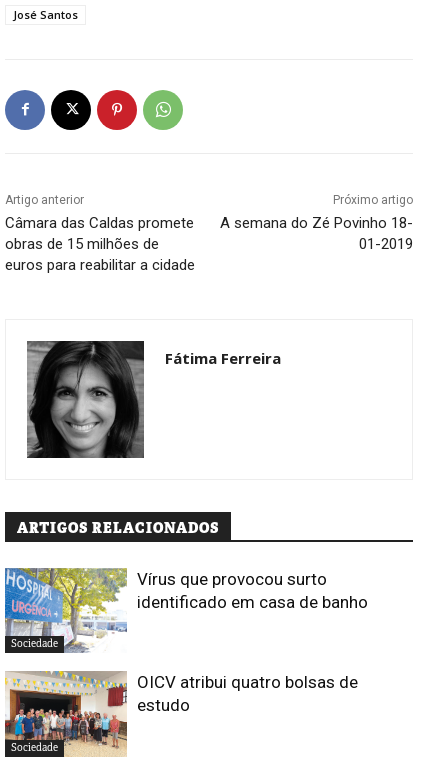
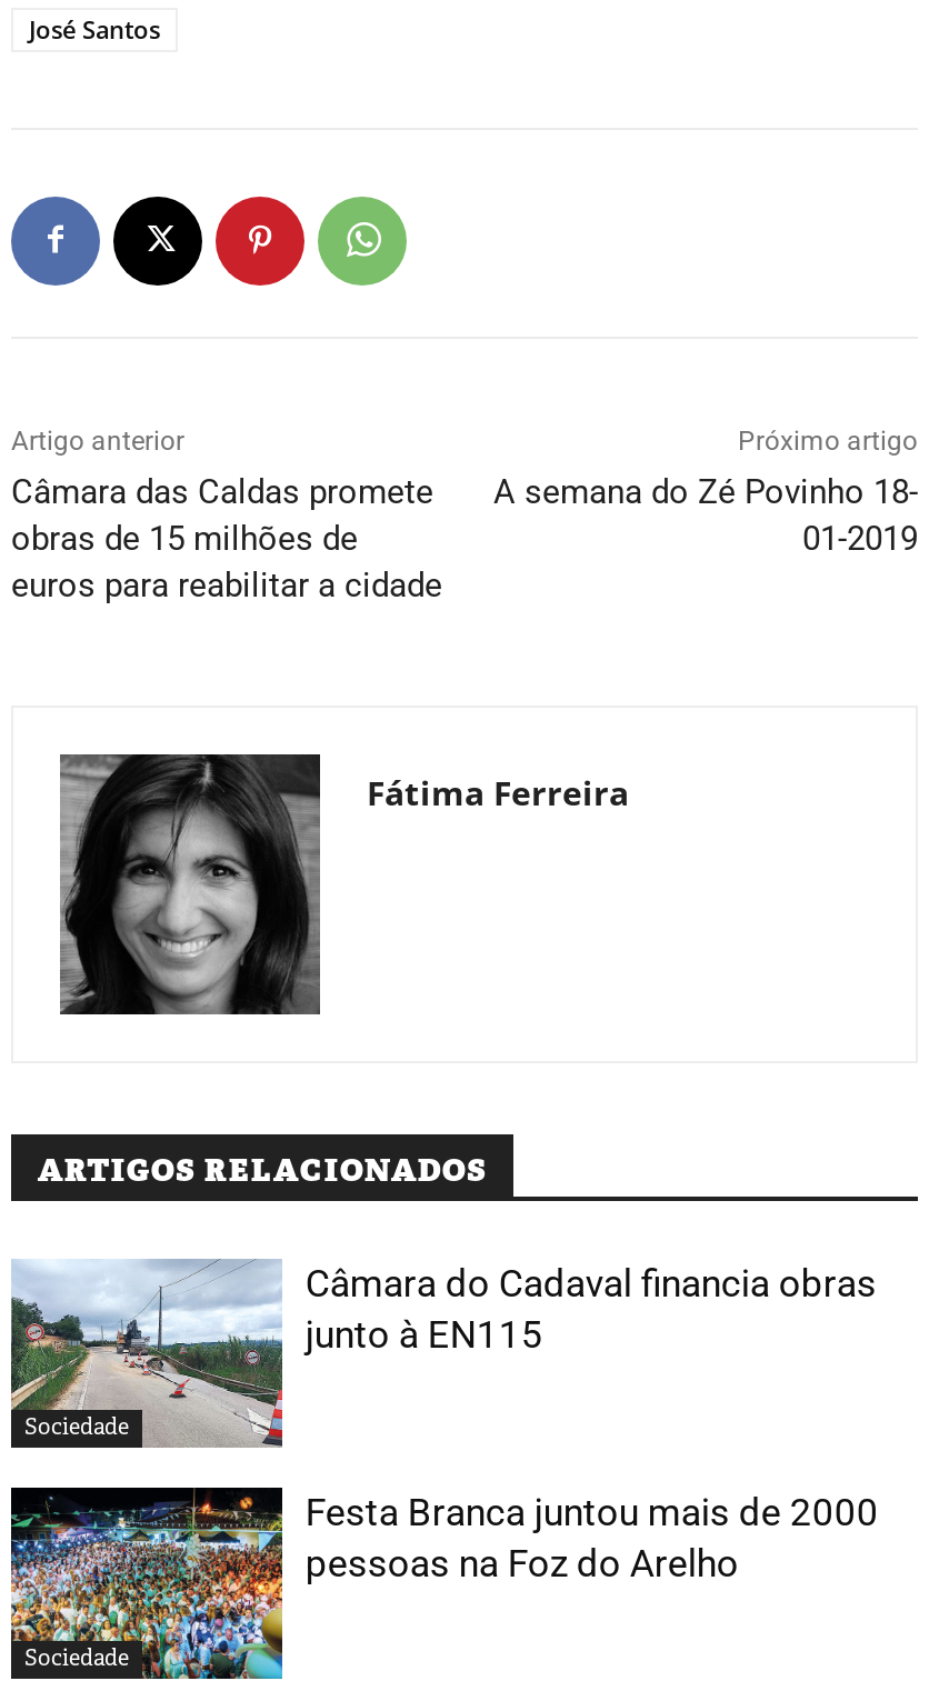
- [image]
- Vírus que provocou surto
- identificado em casa de banho
+ [image]
+ Câmara do Cadaval financia obras
+ junto à EN115

- [image]
- OICV atribui quatro bolsas de
- estudo
+ [image]
+ Festa Branca juntou mais de 2000
+ pessoas na Foz do Arelho
